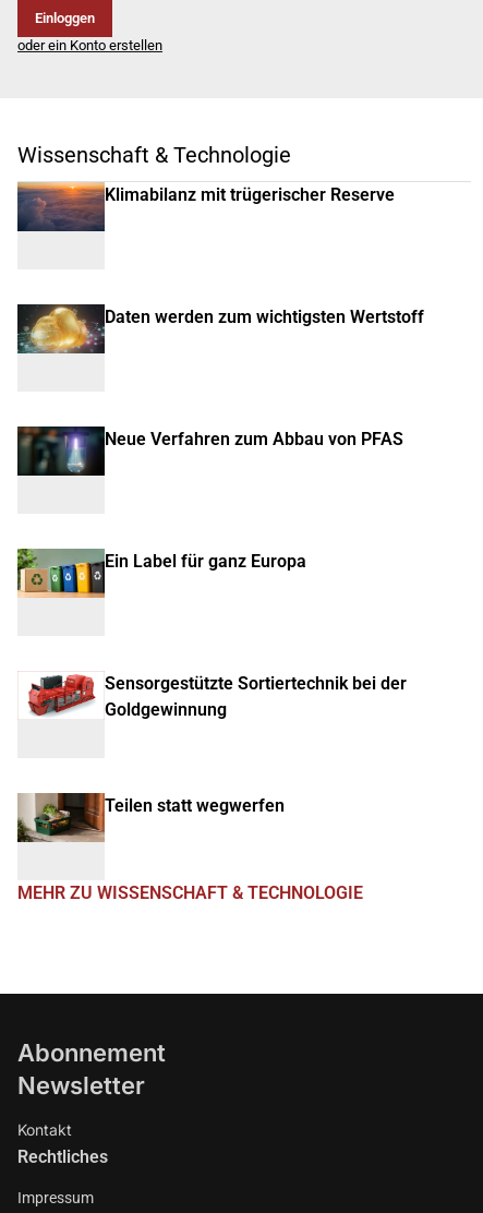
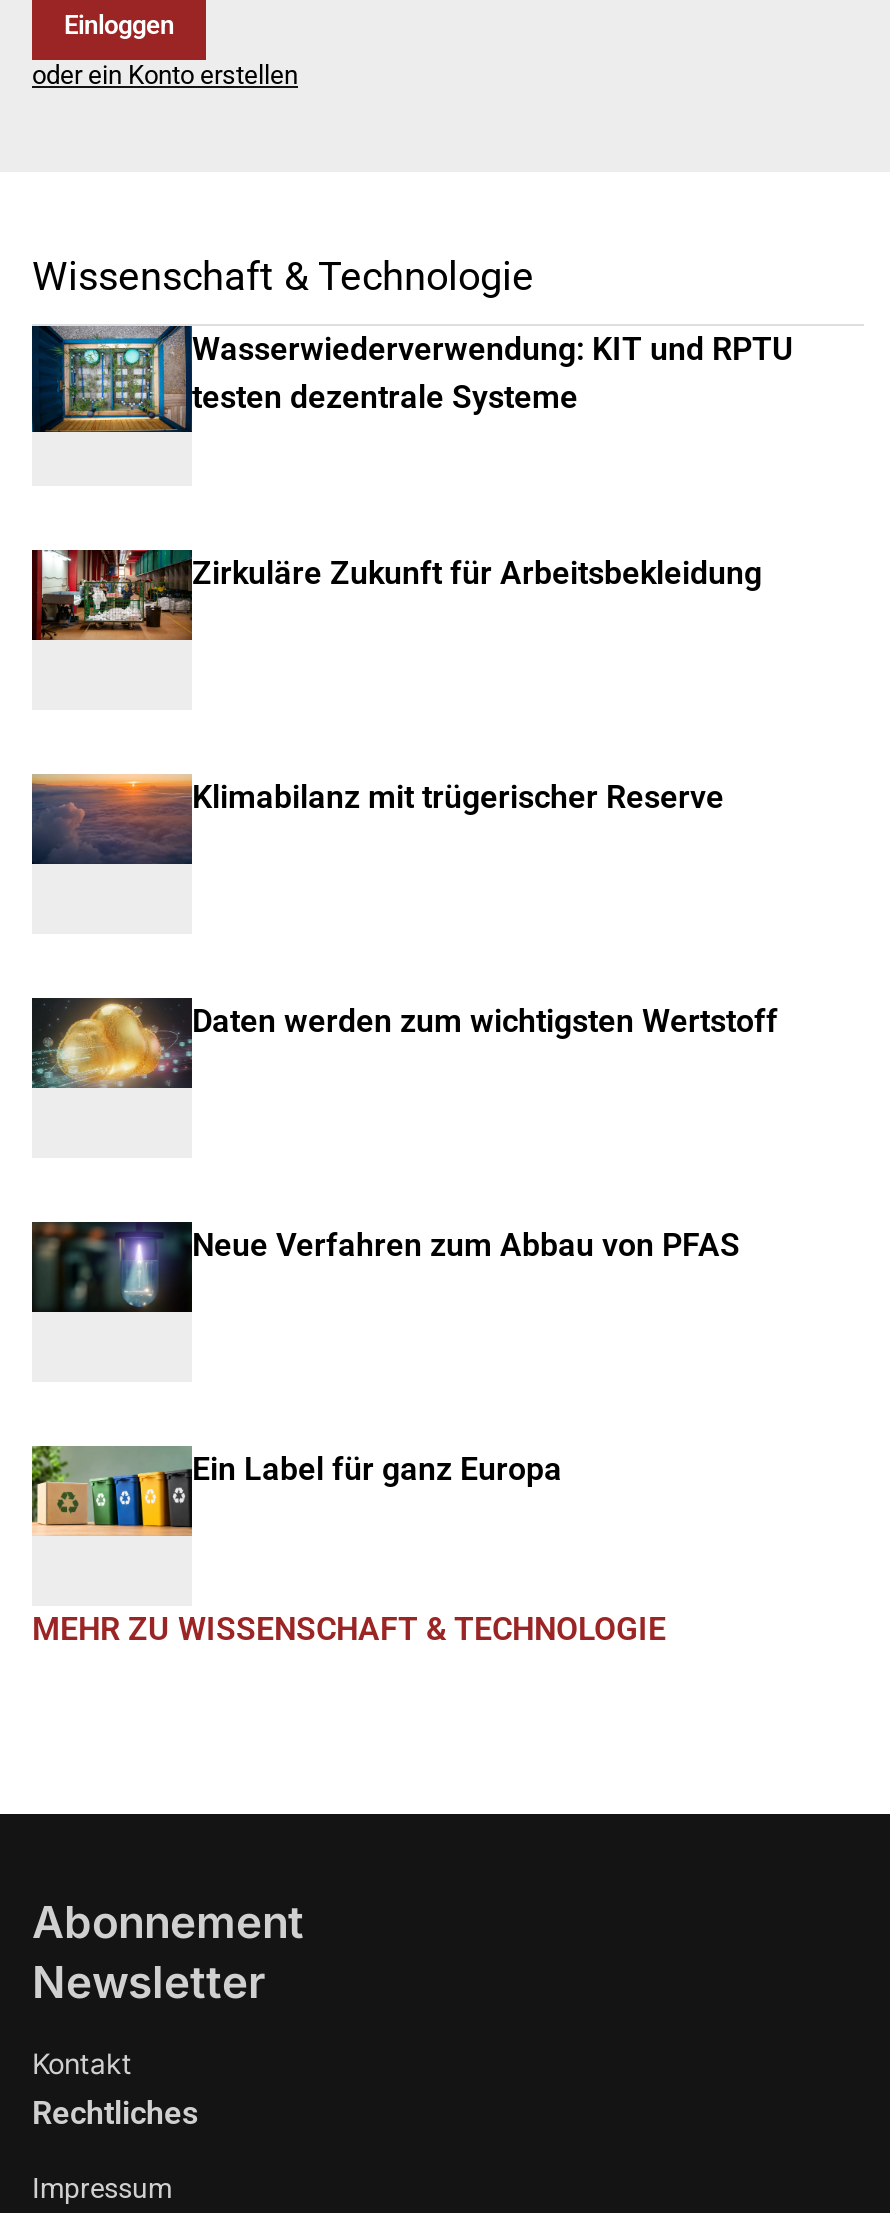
+ [image]
+ Wasserwiederverwendung: KIT und RPTU
+ testen dezentrale Systeme

+ [image]
+ Zirkuläre Zukunft für Arbeitsbekleidung

moved down: [image] | Klimabilanz mit trügerischer Reserve | Daten werden zum wichtigsten Wertstoff | Neue Verfahren zum Abbau von PFAS | Ein Label für ganz Europa

moved down: [image]

- [image]
- Sensorgestützte Sortiertechnik bei der
- Goldgewinnung

- [image]
- Teilen statt wegwerfen
